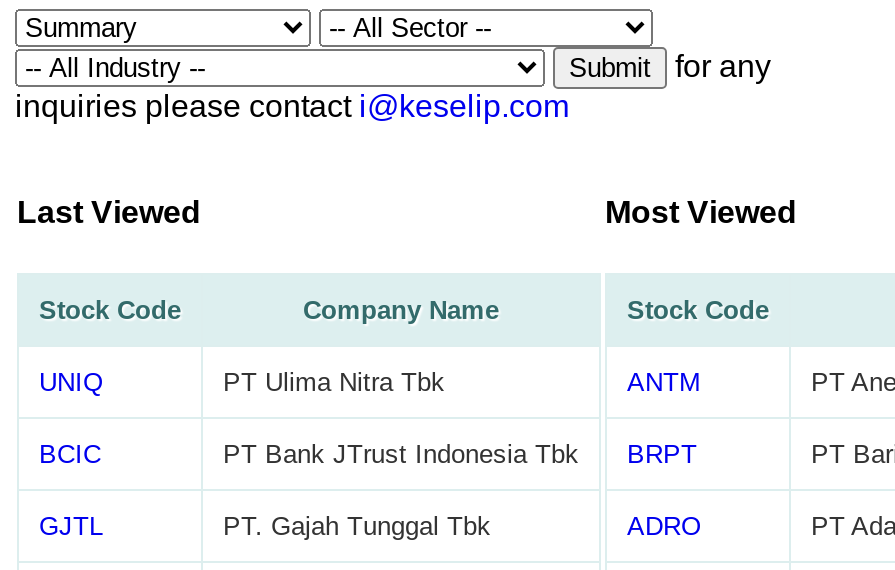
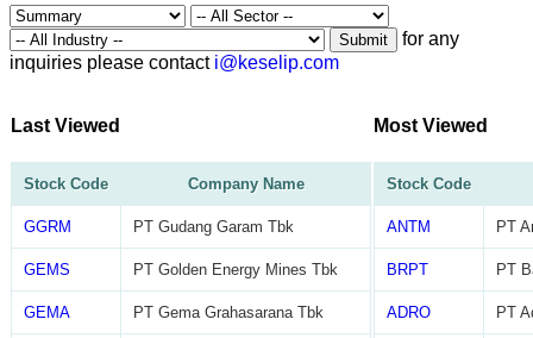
- UNIQ
- PT Ulima Nitra Tbk
+ GGRM
+ PT Gudang Garam Tbk

- BCIC
- PT Bank JTrust Indonesia Tbk
+ GEMS
+ PT Golden Energy Mines Tbk

- GJTL
- PT. Gajah Tunggal Tbk
+ GEMA
+ PT Gema Grahasarana Tbk
